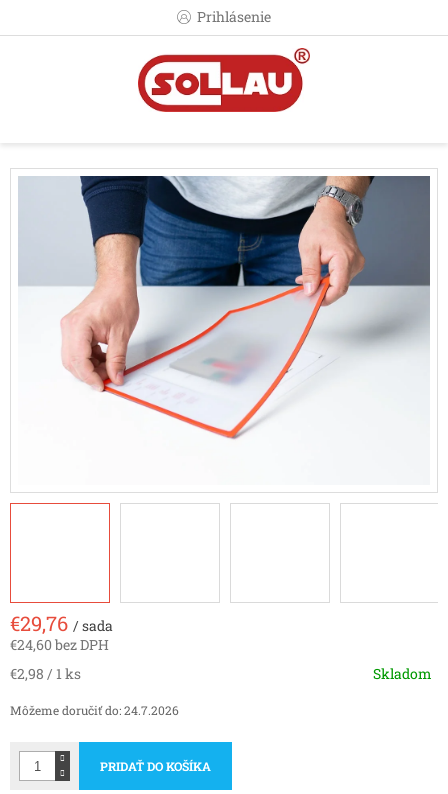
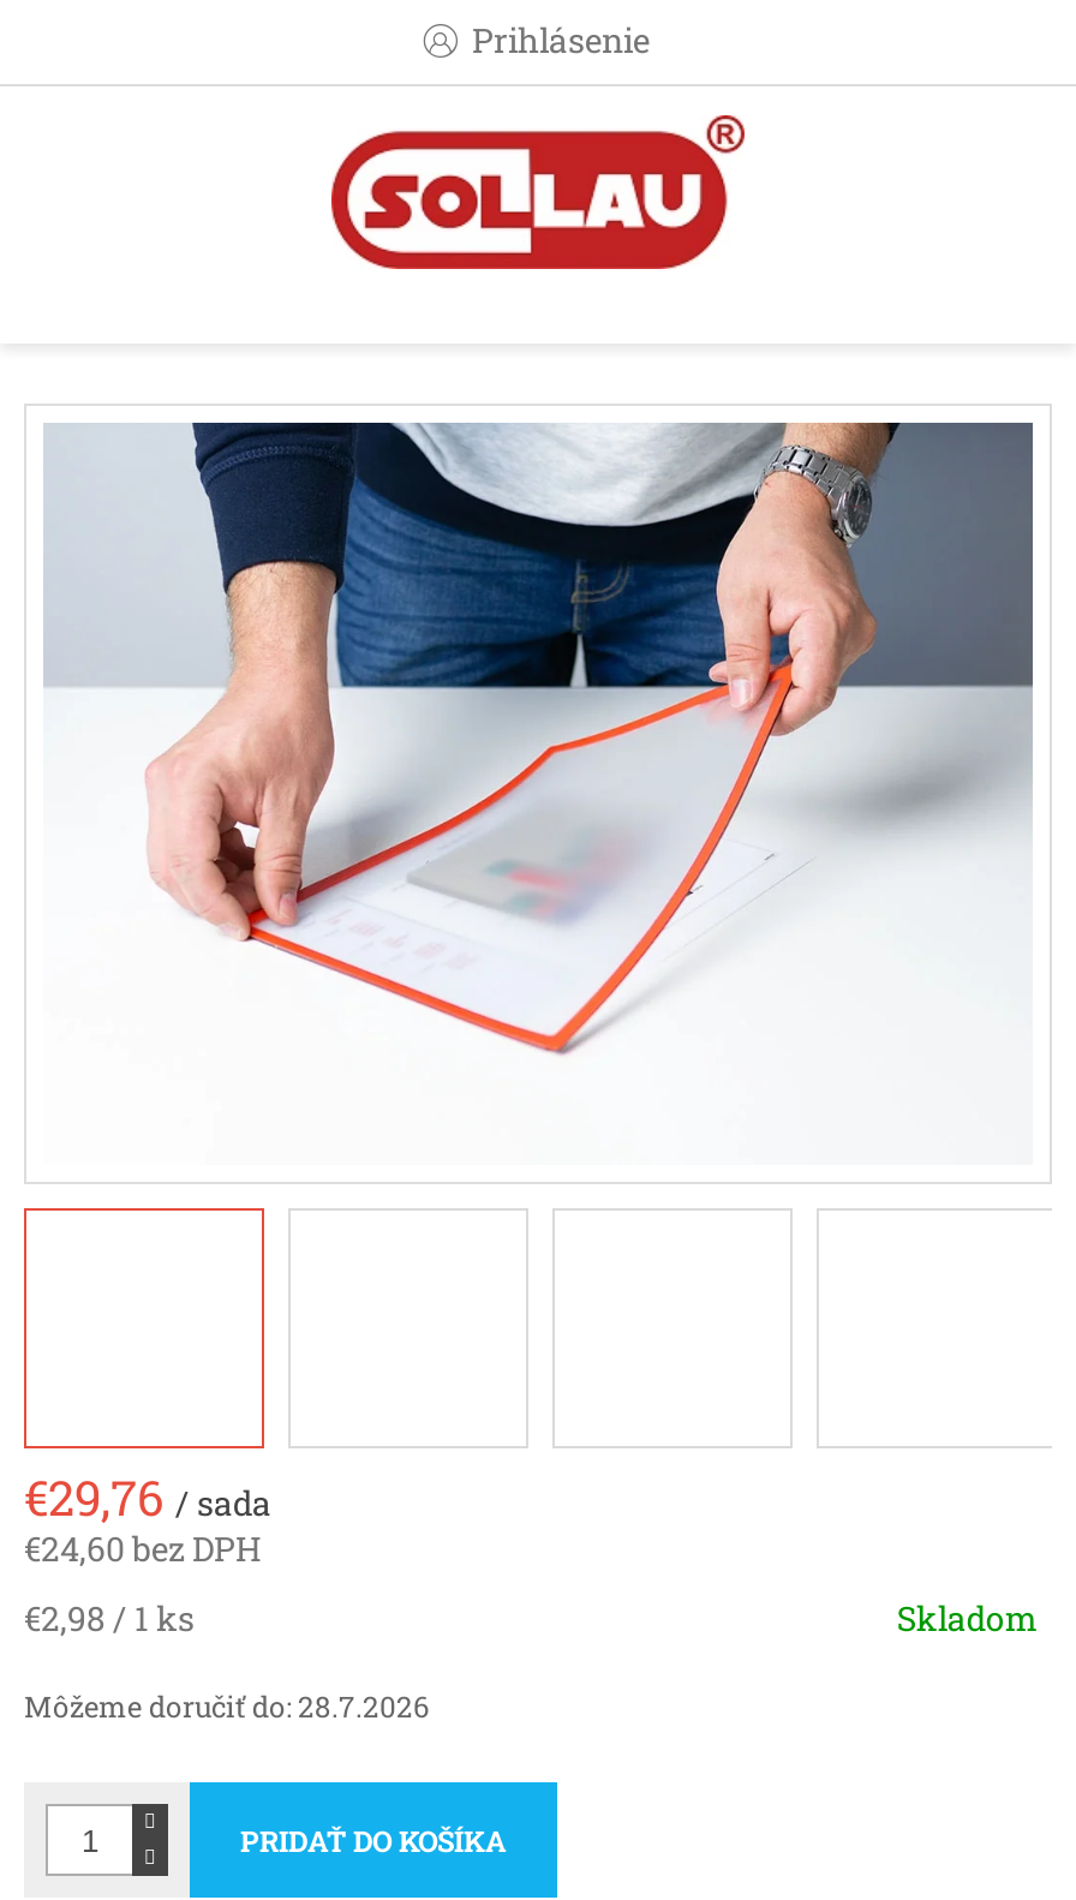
- Môžeme doručiť do: 24.7.2026
+ Môžeme doručiť do: 28.7.2026
